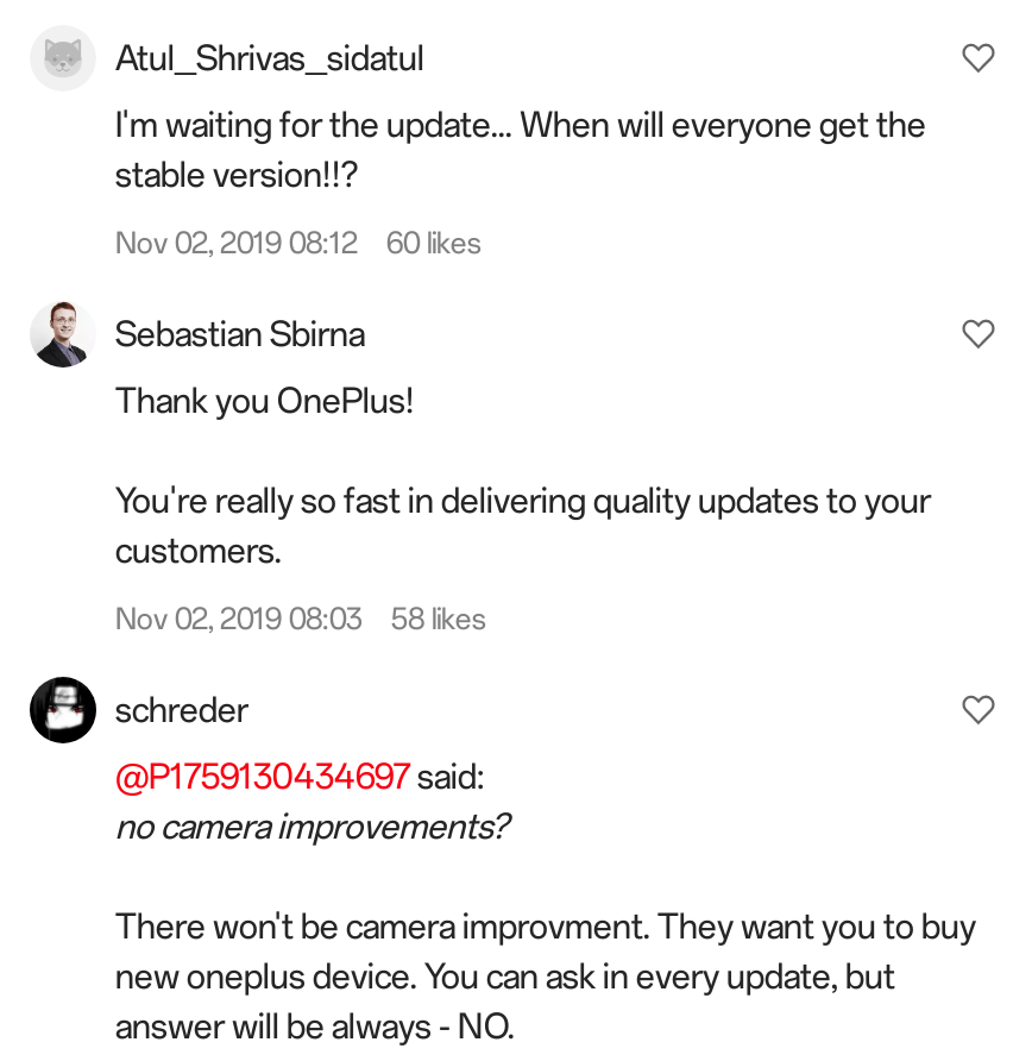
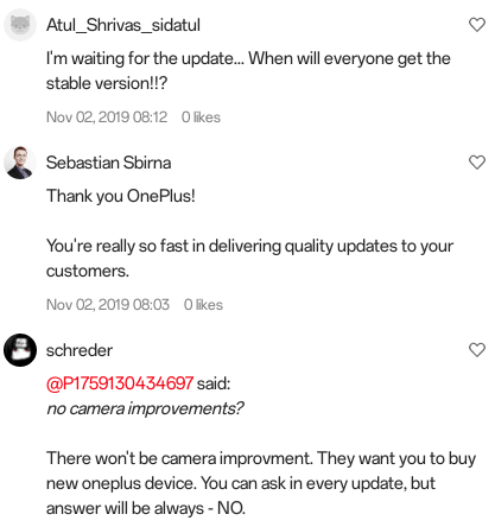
- Nov 02, 2019 08:12 60 likes
+ Nov 02, 2019 08:12 0 likes

- Nov 02, 2019 08:03 58 likes
+ Nov 02, 2019 08:03 0 likes
